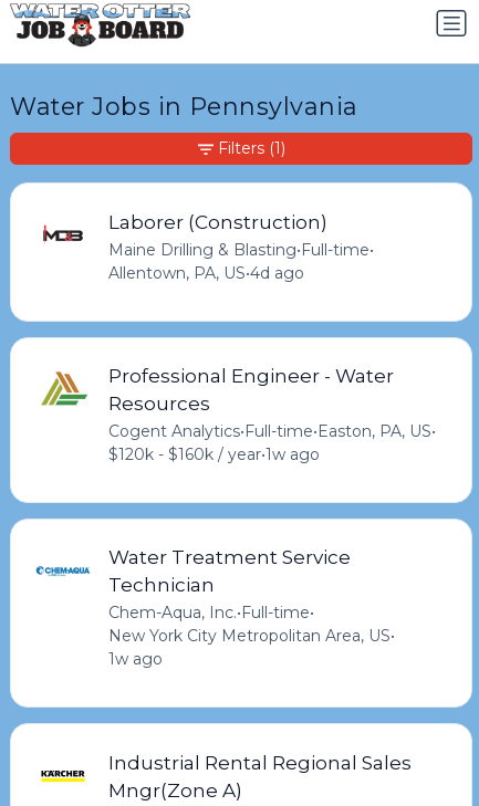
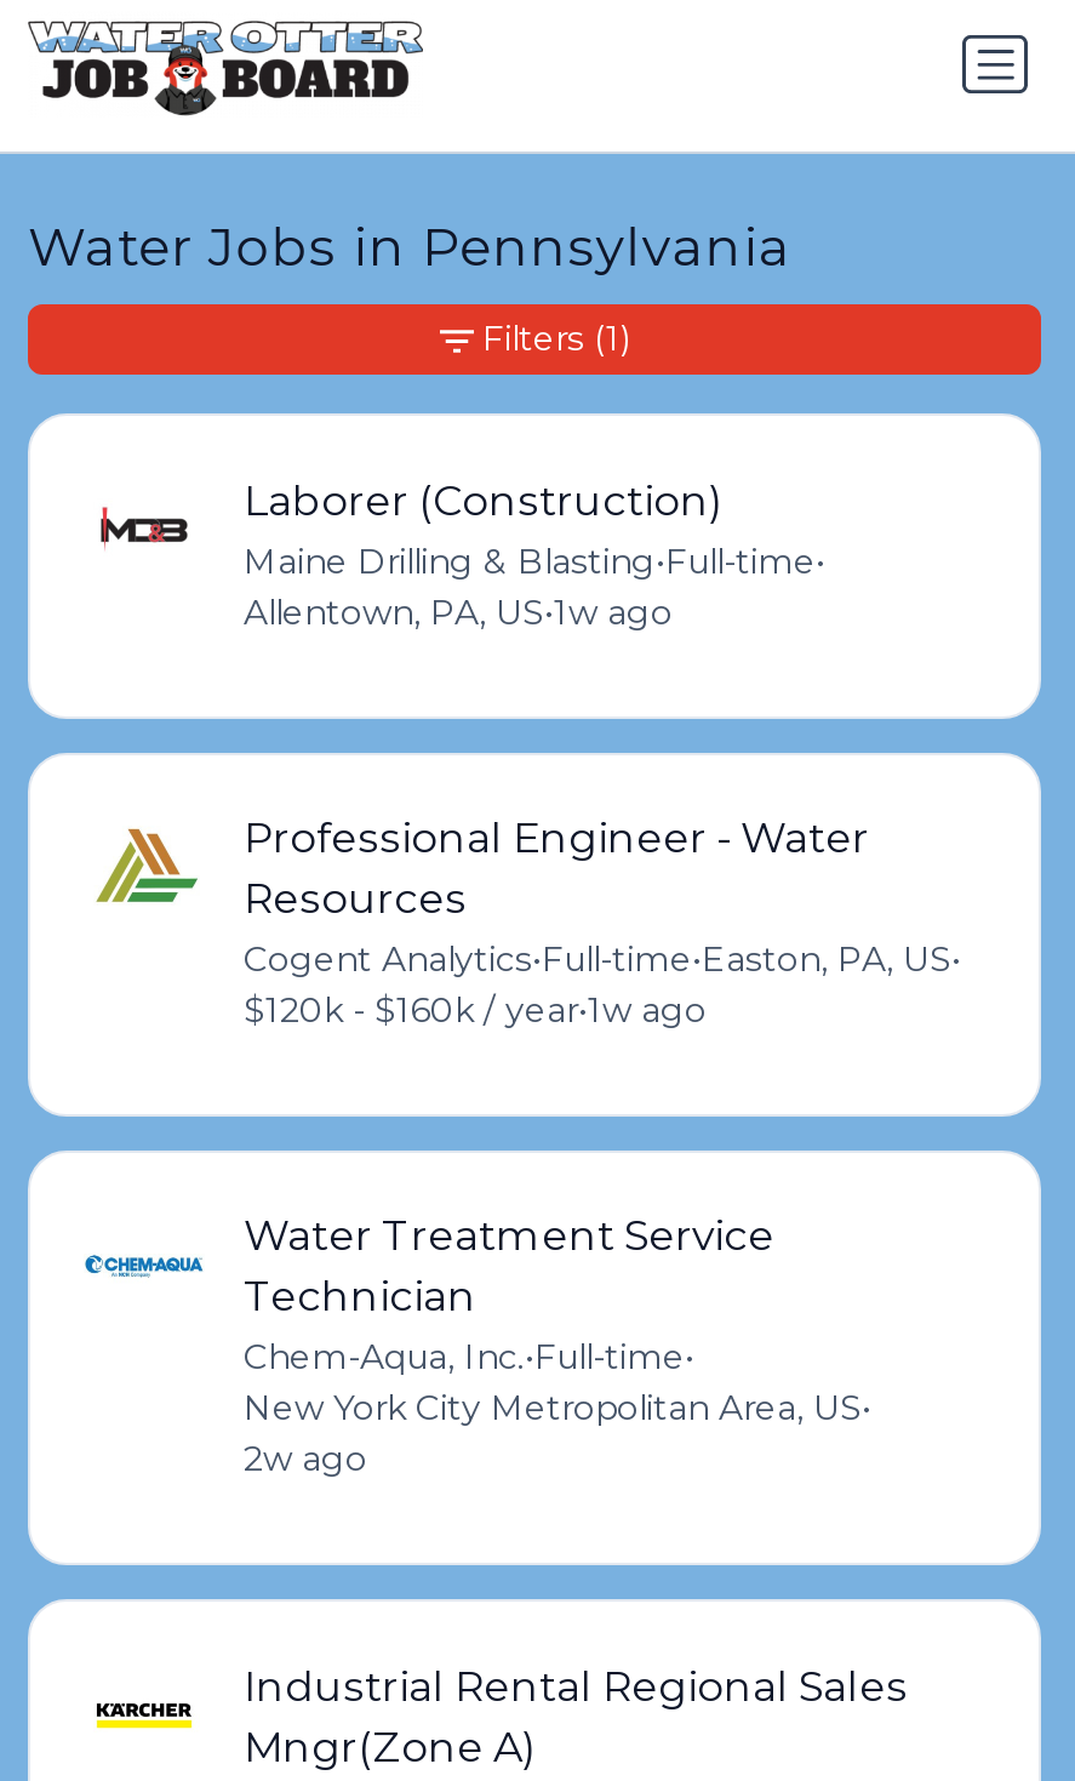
- Allentown, PA, US•4d ago
+ Allentown, PA, US•1w ago

- 1w ago
+ 2w ago
